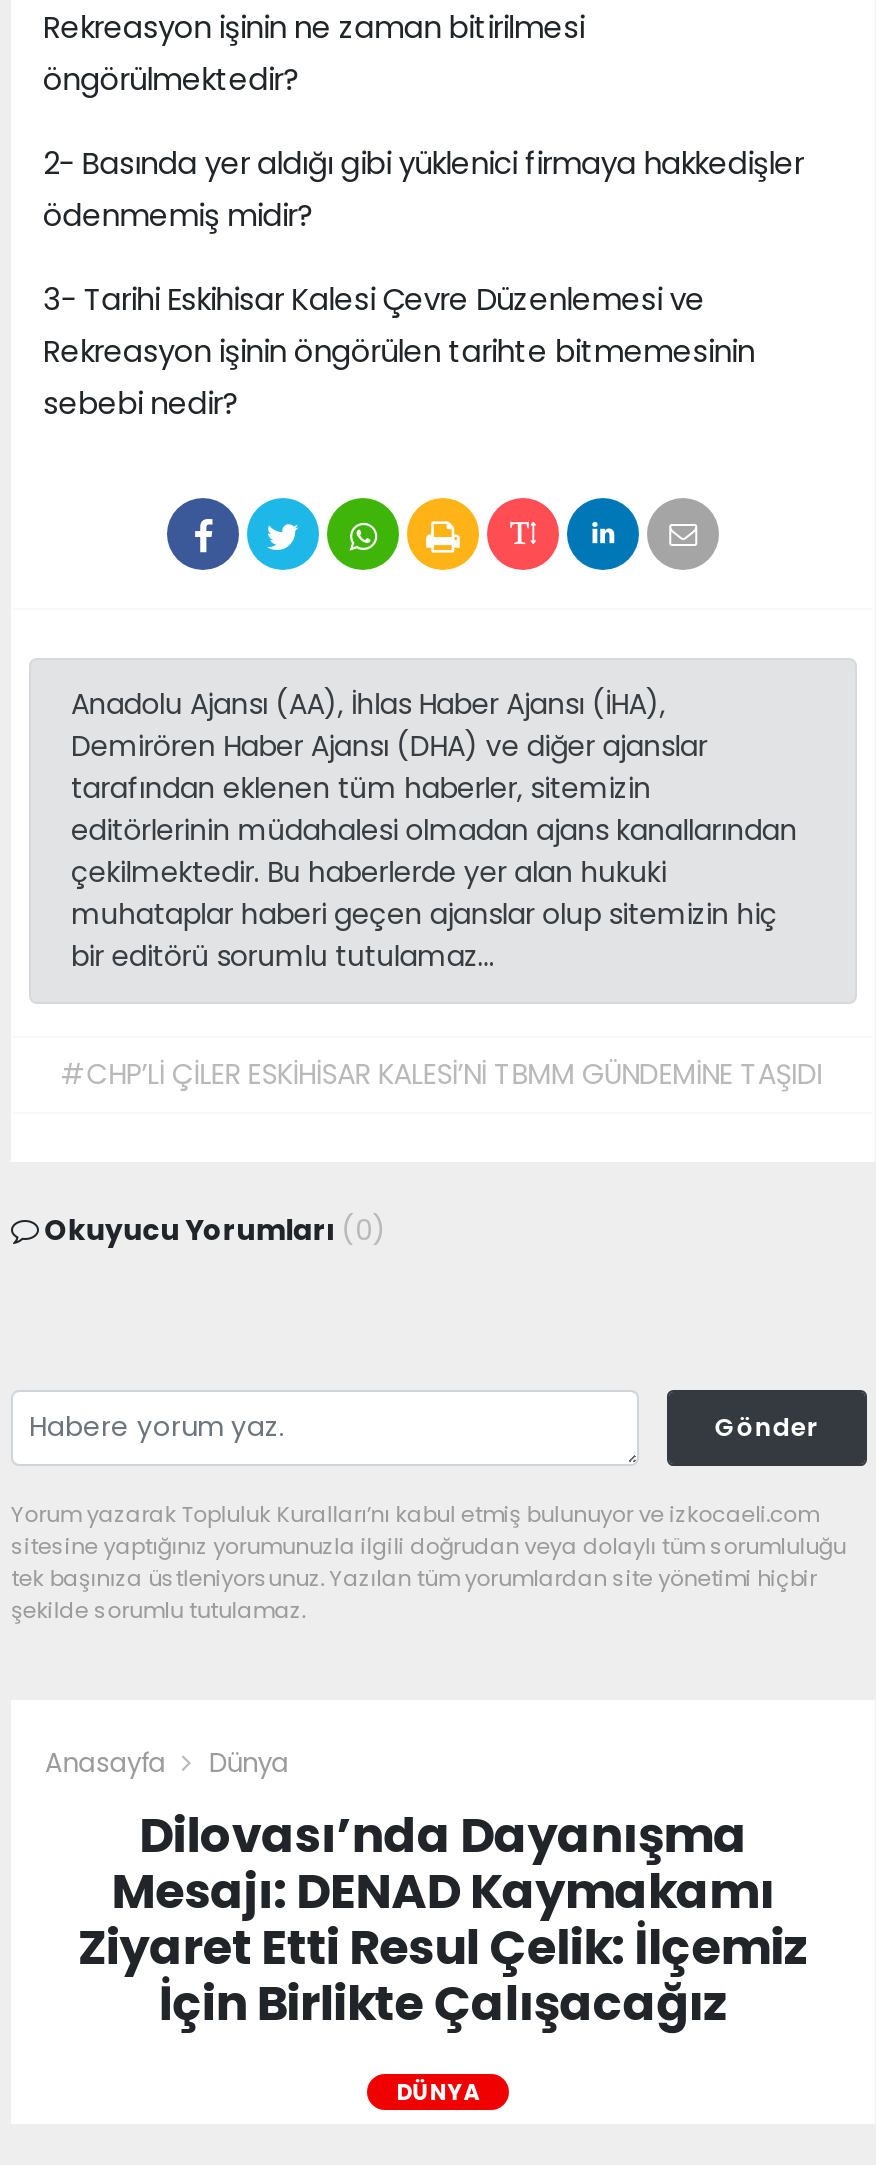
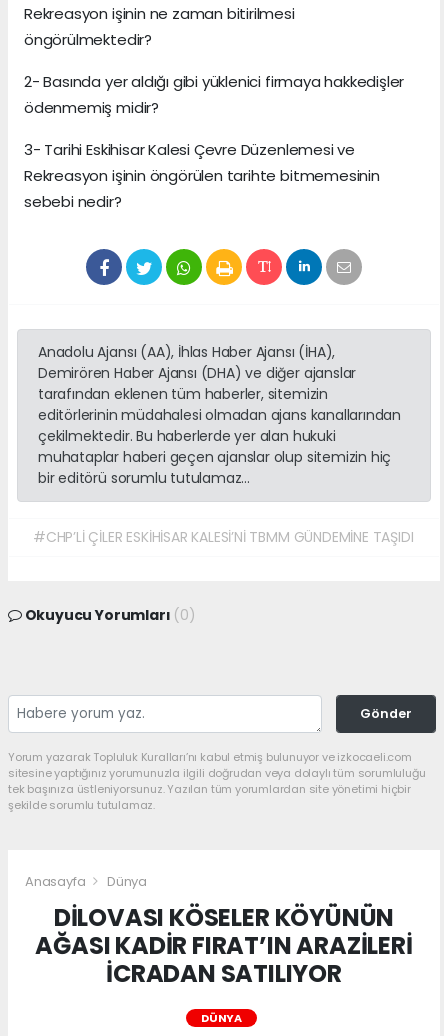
- Dilovası’nda Dayanışma
- Mesajı: DENAD Kaymakamı
- Ziyaret Etti Resul Çelik: İlçemiz
- İçin Birlikte Çalışacağız
+ DİLOVASI KÖSELER KÖYÜNÜN
+ AĞASI KADİR FIRAT’IN ARAZİLERİ
+ İCRADAN SATILIYOR
